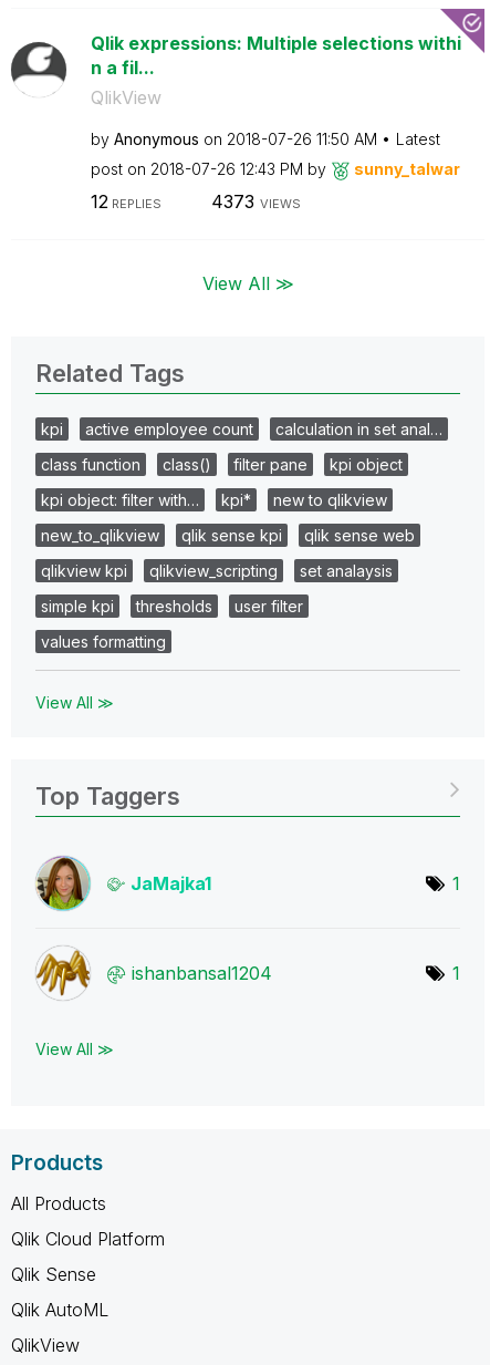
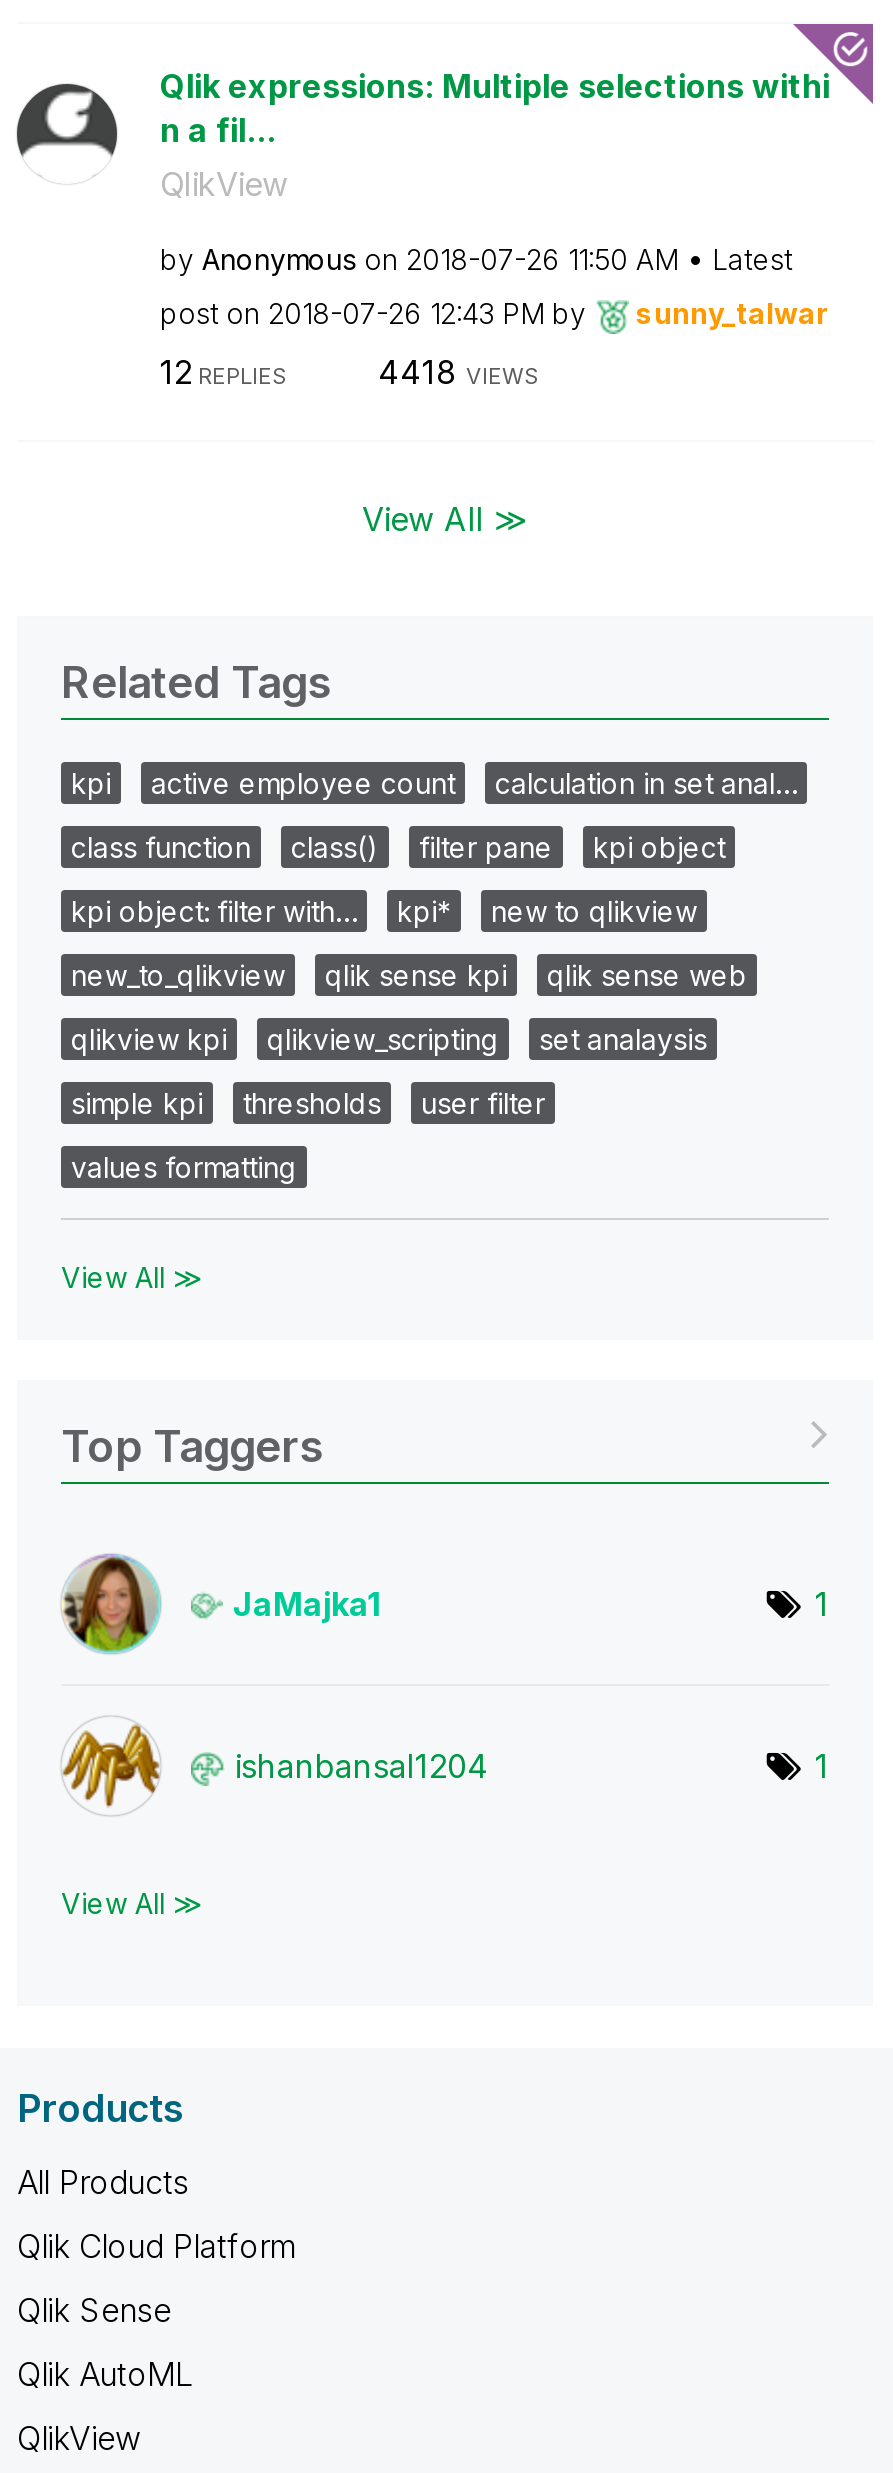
- 4373 VIEWS
+ 4418 VIEWS
